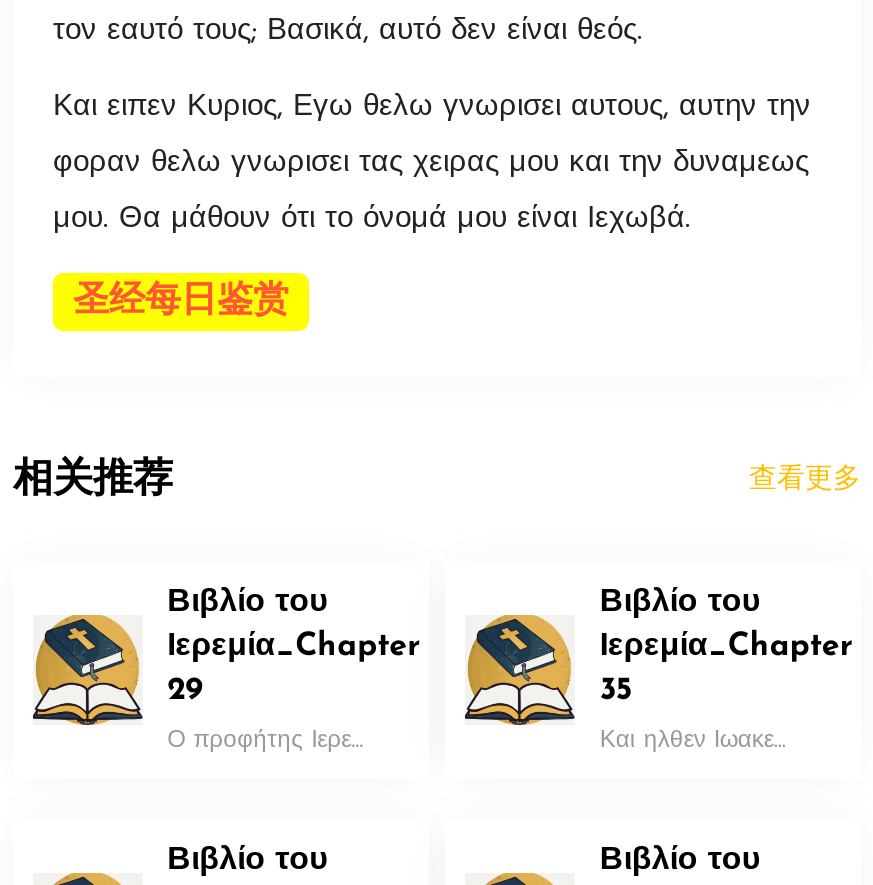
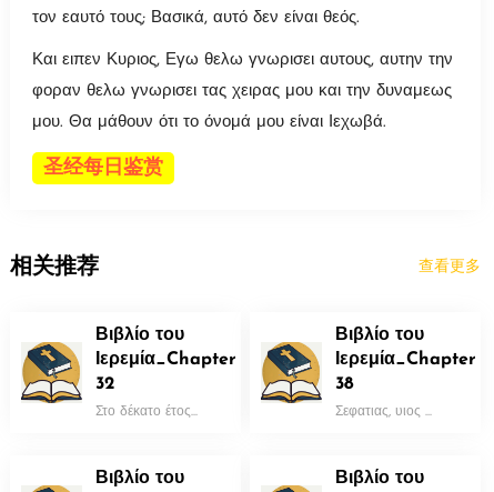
- 29
+ 32

- 35
+ 38

- Ο προφήτης Ιερε...
+ Στο δέκατο έτος...

- Και ηλθεν Ιωακε...
+ Σεφατιας, υιος ...
